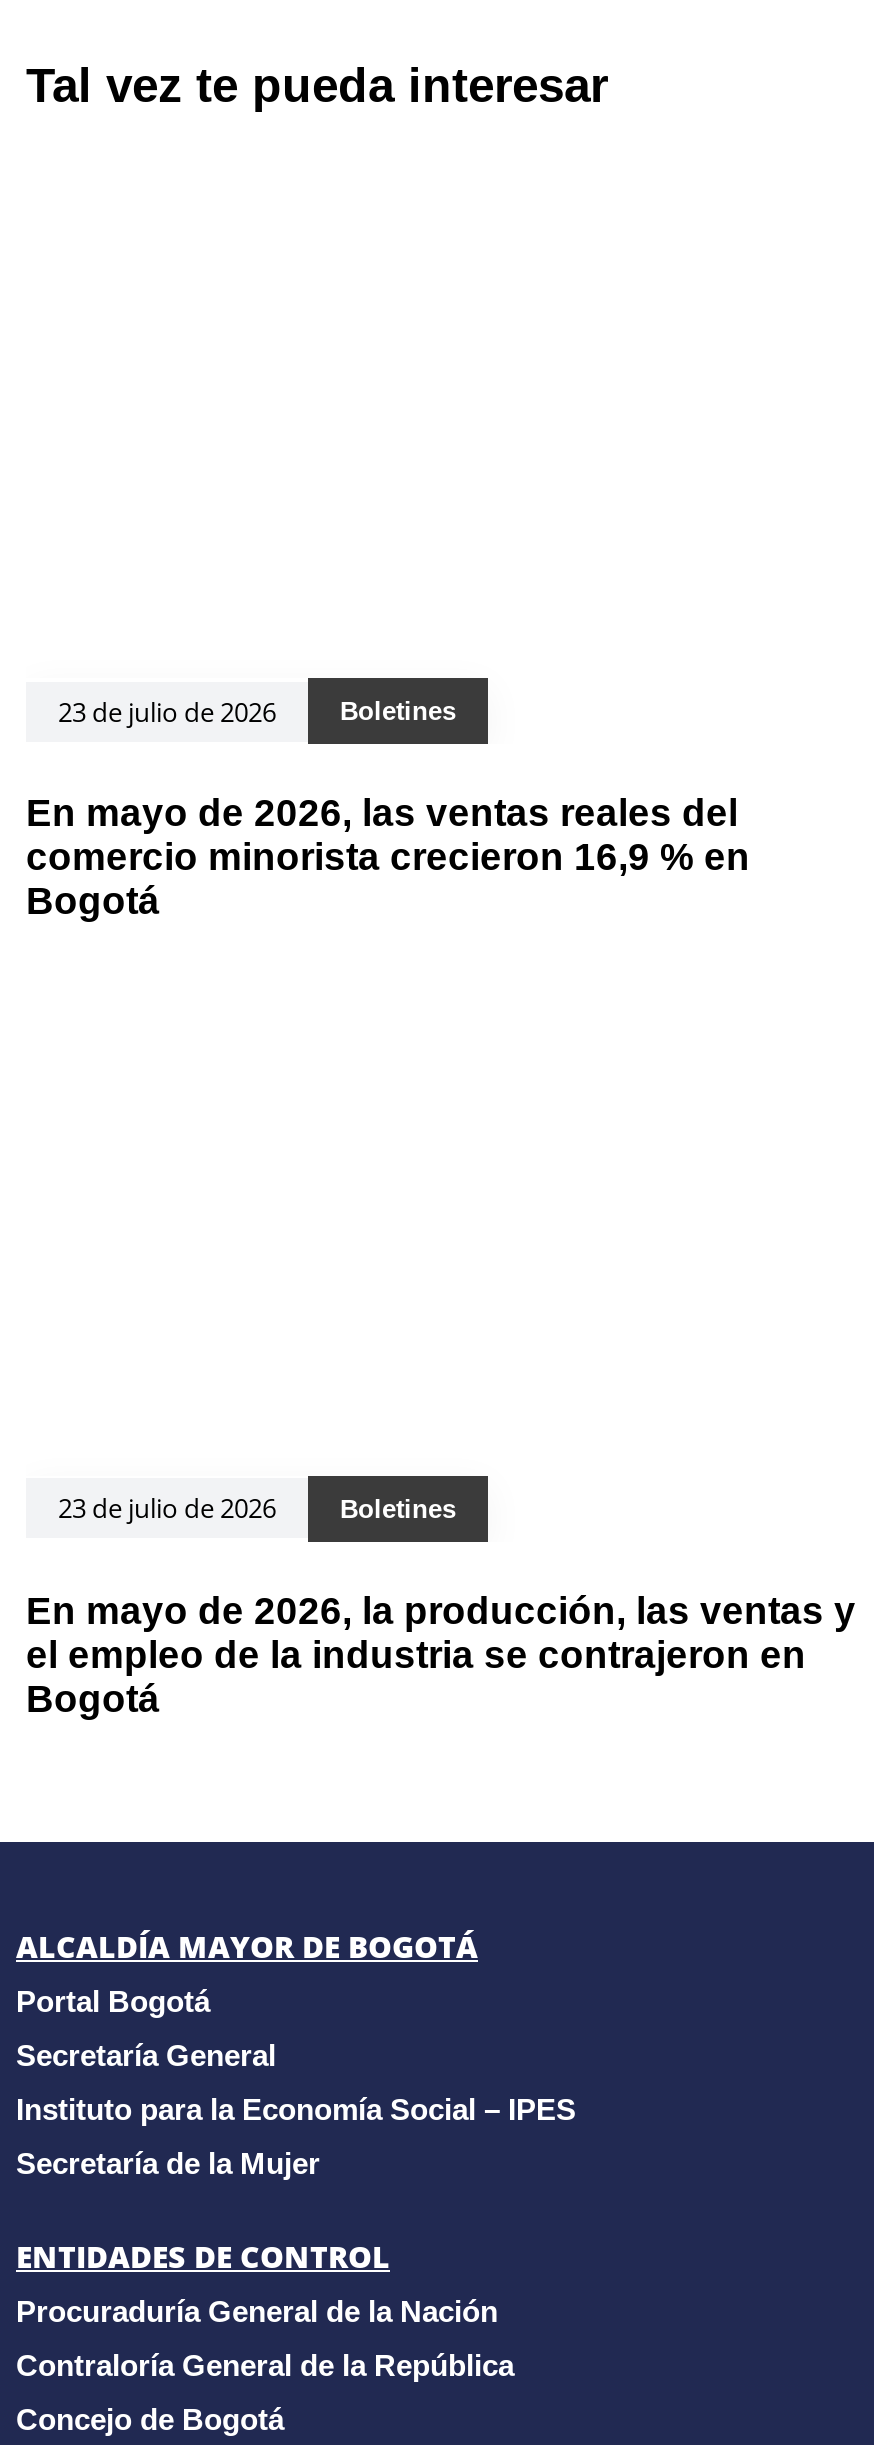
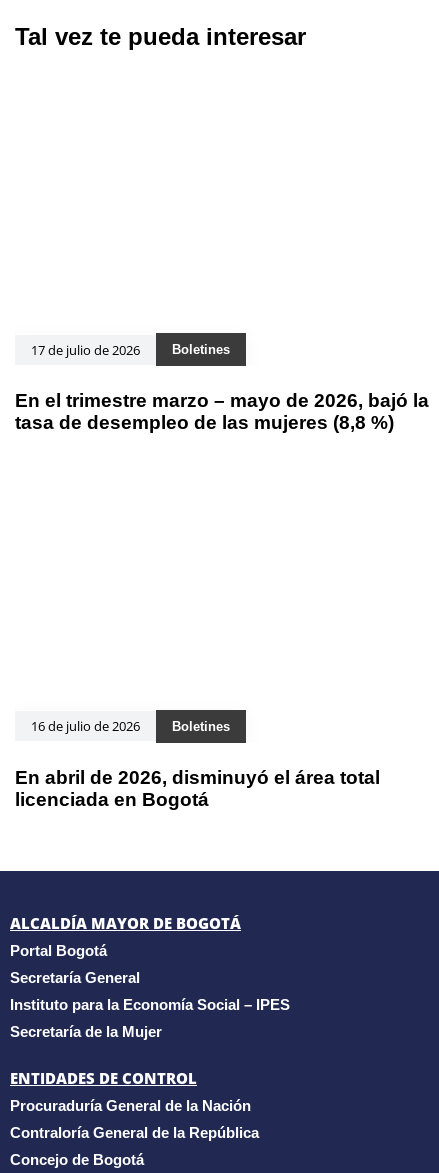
- 23 de julio de 2026
+ 17 de julio de 2026

- En mayo de 2026, las ventas reales del
- comercio minorista crecieron 16,9 % en
- Bogotá
+ En el trimestre marzo – mayo de 2026, bajó la
+ tasa de desempleo de las mujeres (8,8 %)

- 23 de julio de 2026
+ 16 de julio de 2026

- En mayo de 2026, la producción, las ventas y
- el empleo de la industria se contrajeron en
- Bogotá
+ En abril de 2026, disminuyó el área total
+ licenciada en Bogotá
